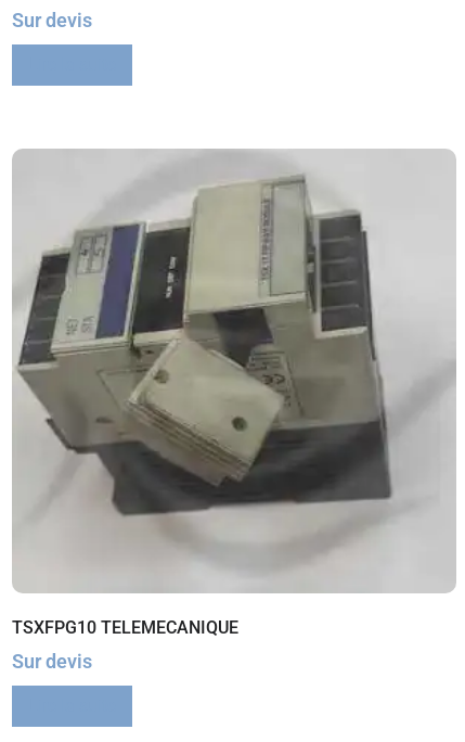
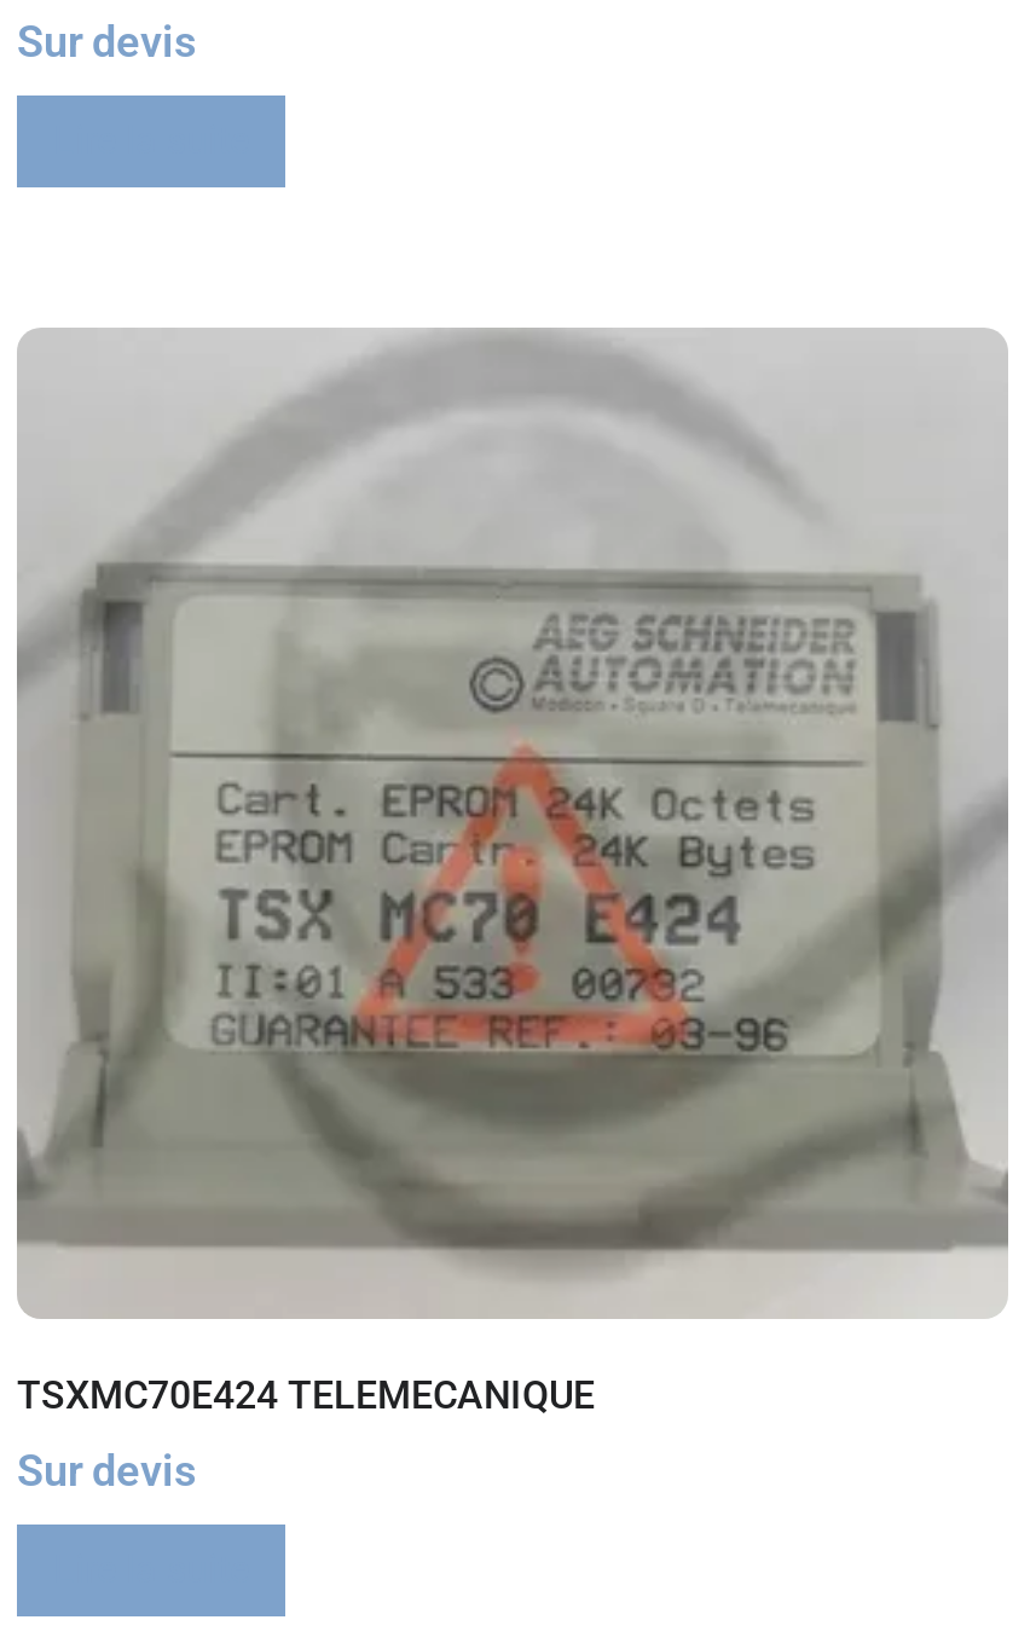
- [image]
+ [image]

- TSXFPG10 TELEMECANIQUE
+ TSXMC70E424 TELEMECANIQUE
